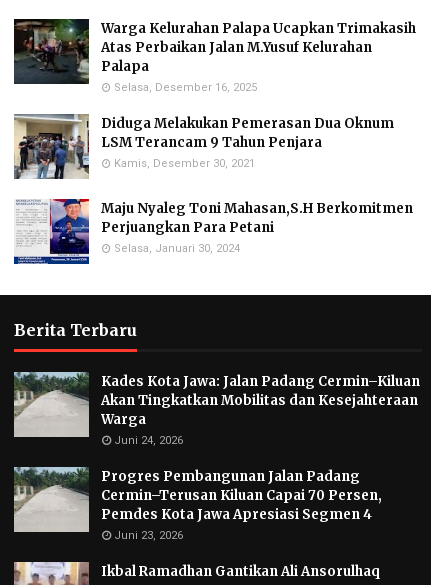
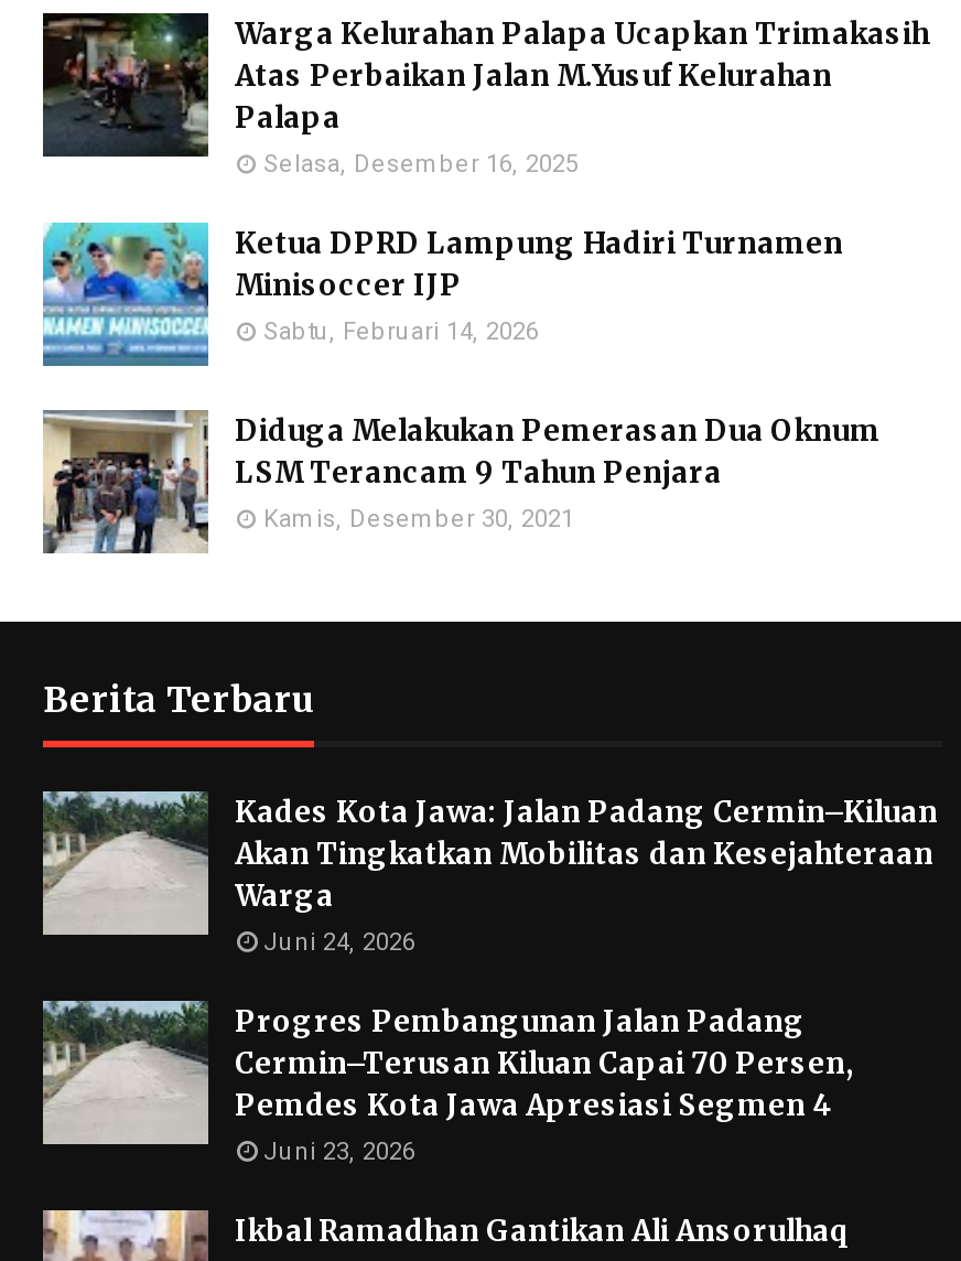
+ [image]
+ Ketua DPRD Lampung Hadiri Turnamen
+ Minisoccer IJP
+ Sabtu, Februari 14, 2026

moved down: [image] | Diduga Melakukan Pemerasan Dua Oknum | LSM Terancam 9 Tahun Penjara | Kamis, Desember 30, 2021

- [image]
- Maju Nyaleg Toni Mahasan,S.H Berkomitmen
- Perjuangkan Para Petani
- Selasa, Januari 30, 2024
